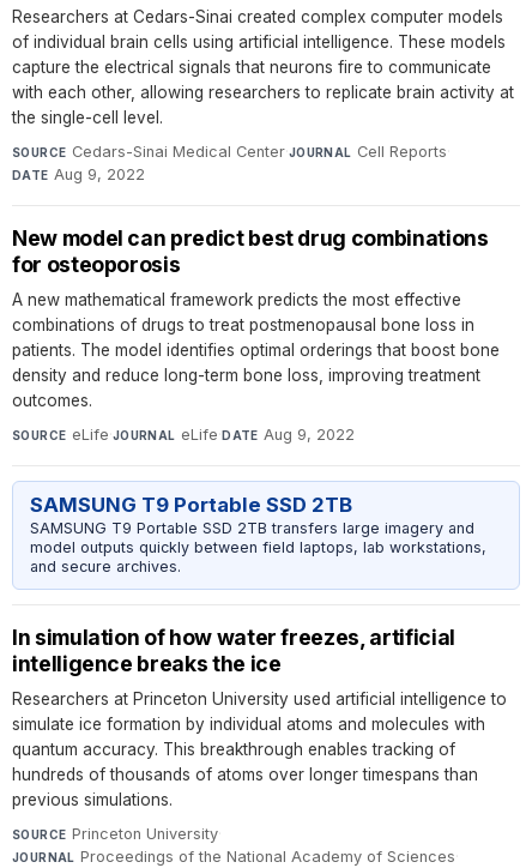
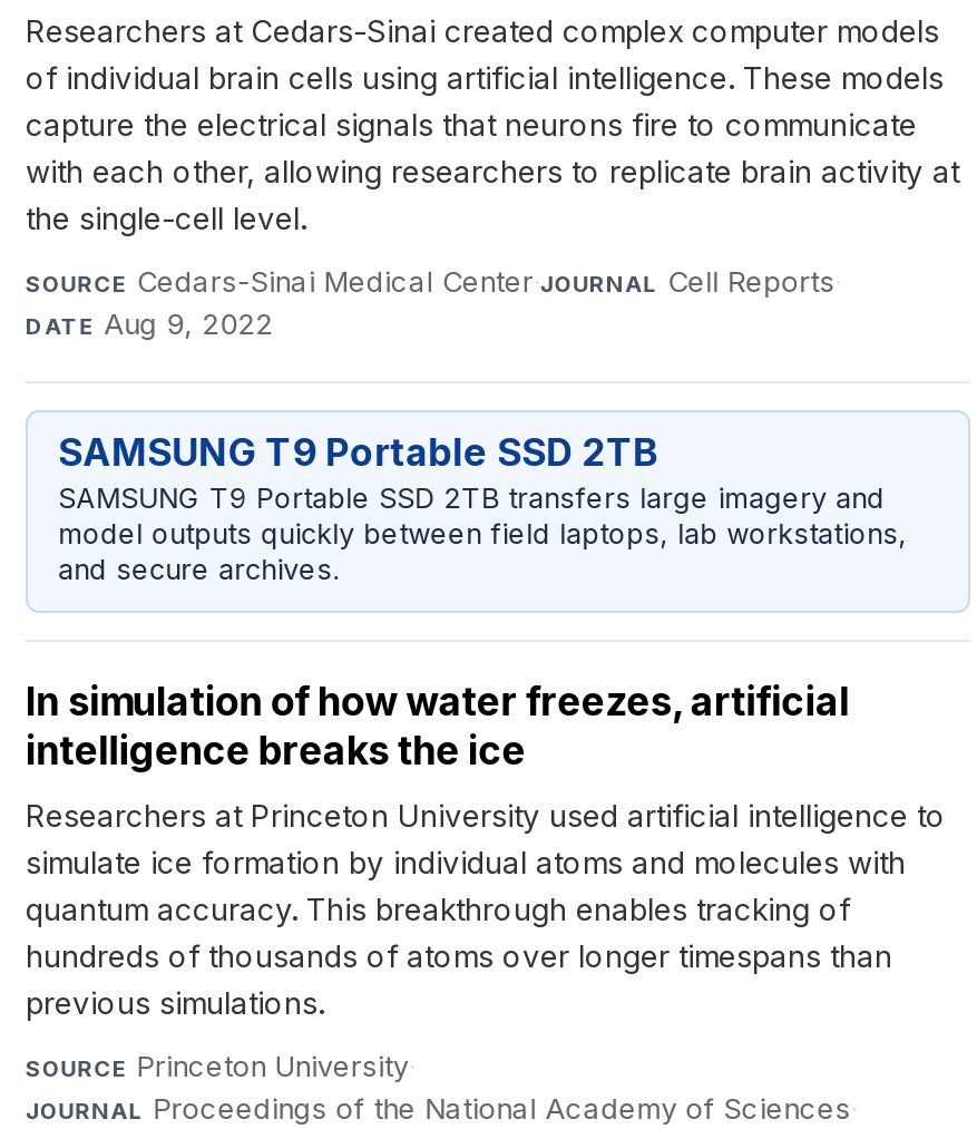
- New model can predict best drug combinations
- for osteoporosis
- A new mathematical framework predicts the most effective
- combinations of drugs to treat postmenopausal bone loss in
- patients. The model identifies optimal orderings that boost bone
- density and reduce long-term bone loss, improving treatment
- outcomes.
- SOURCE eLife · JOURNAL eLife · DATE Aug 9, 2022
